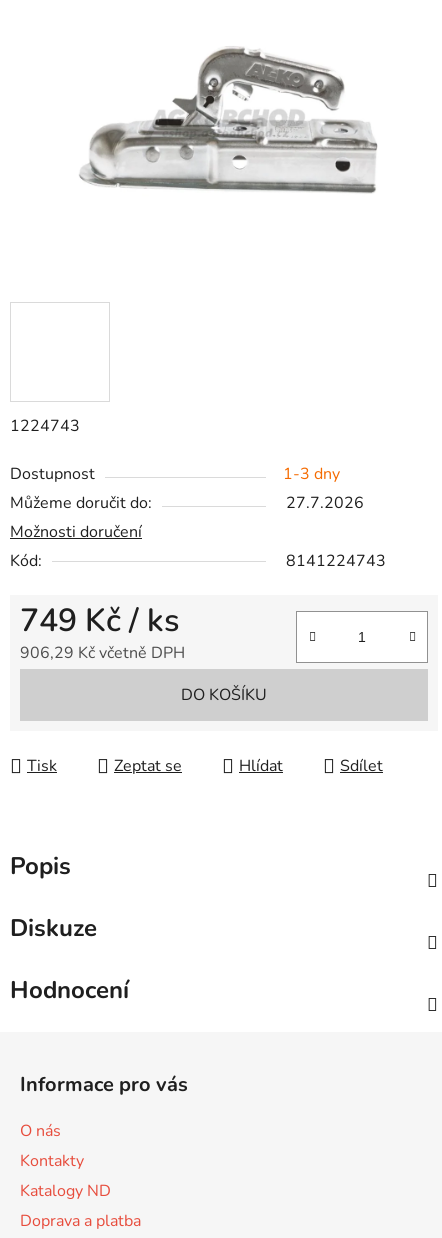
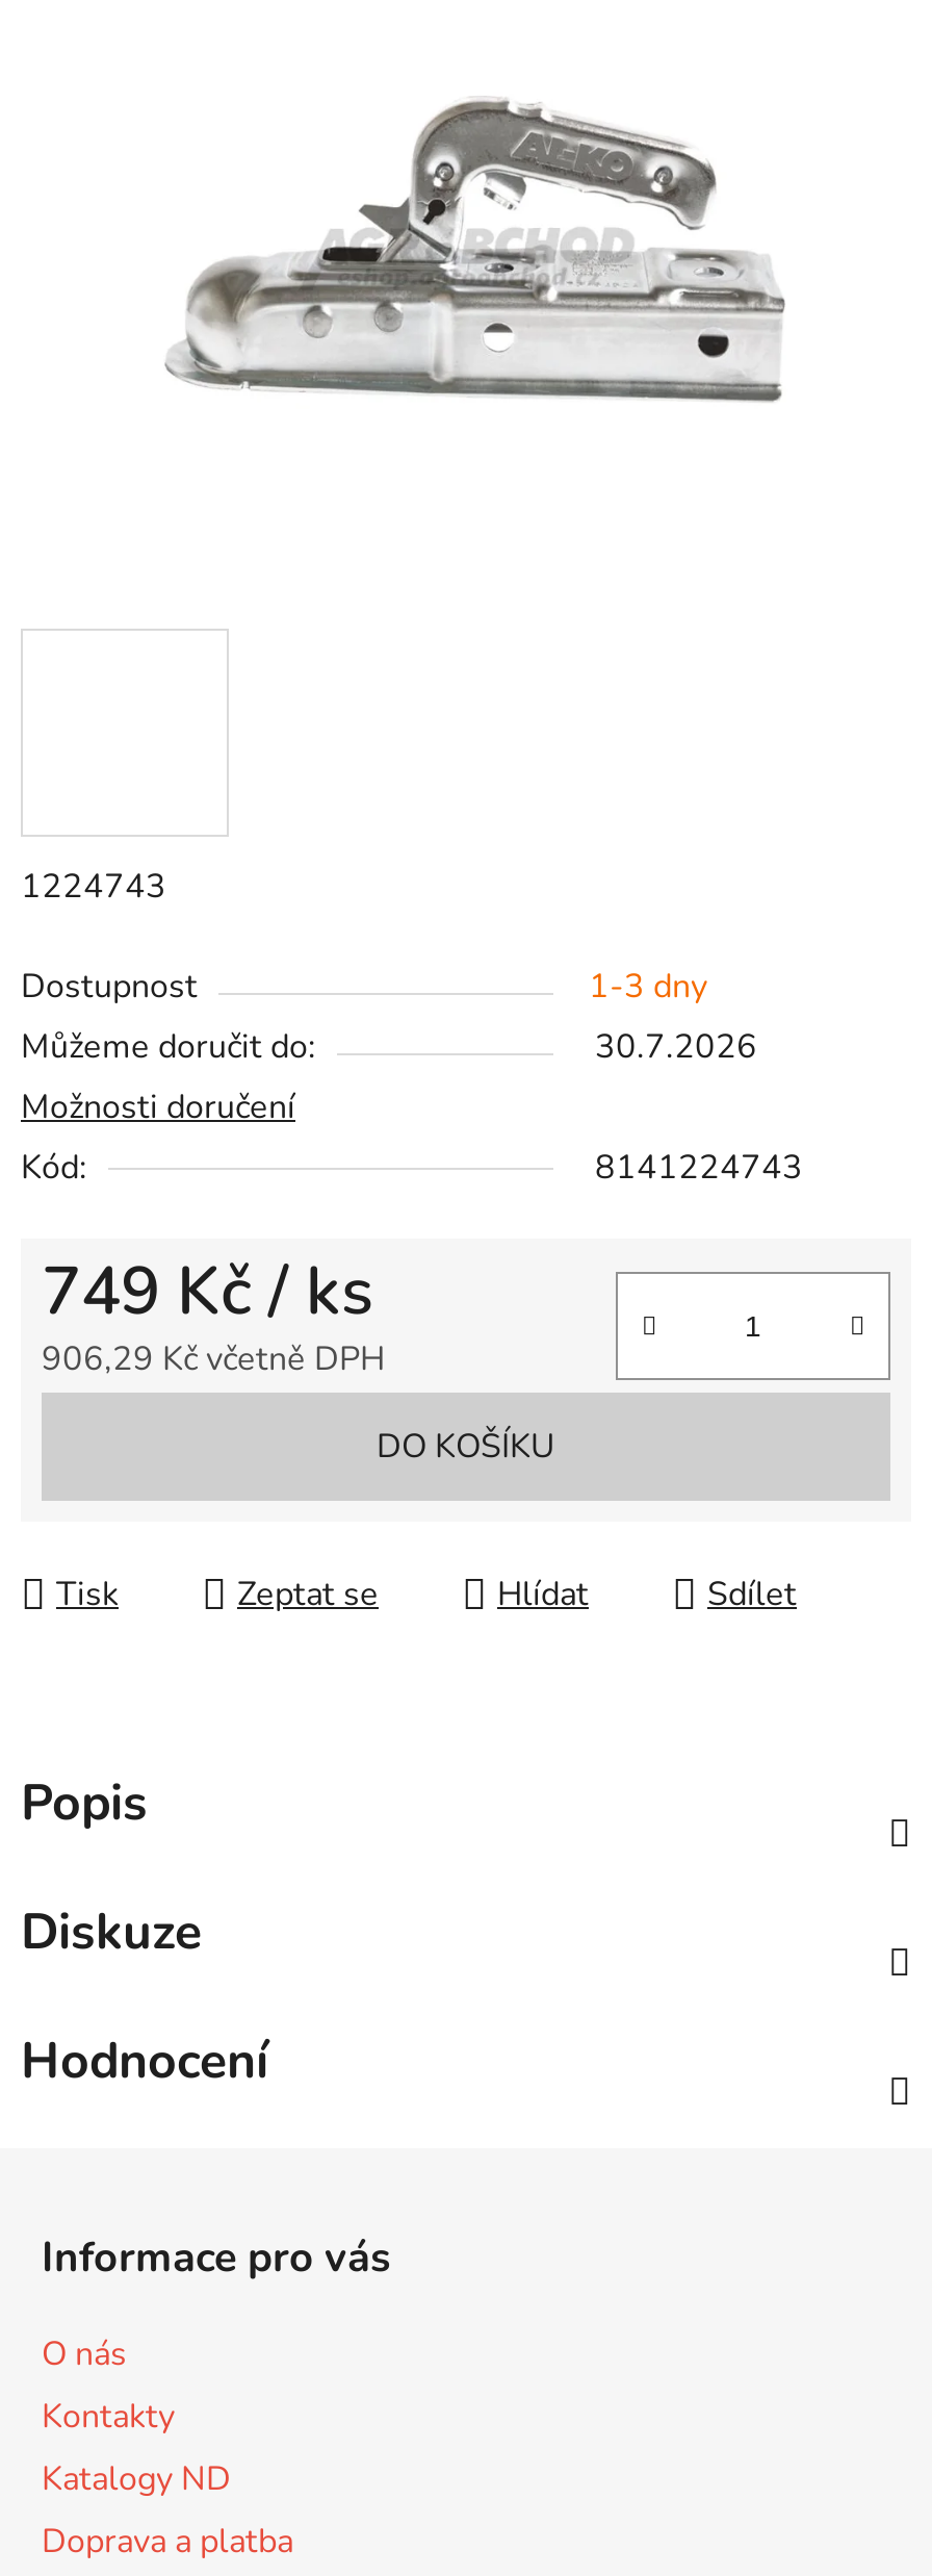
- 27.7.2026
+ 30.7.2026
